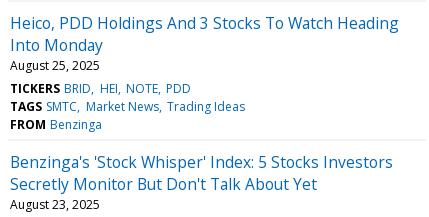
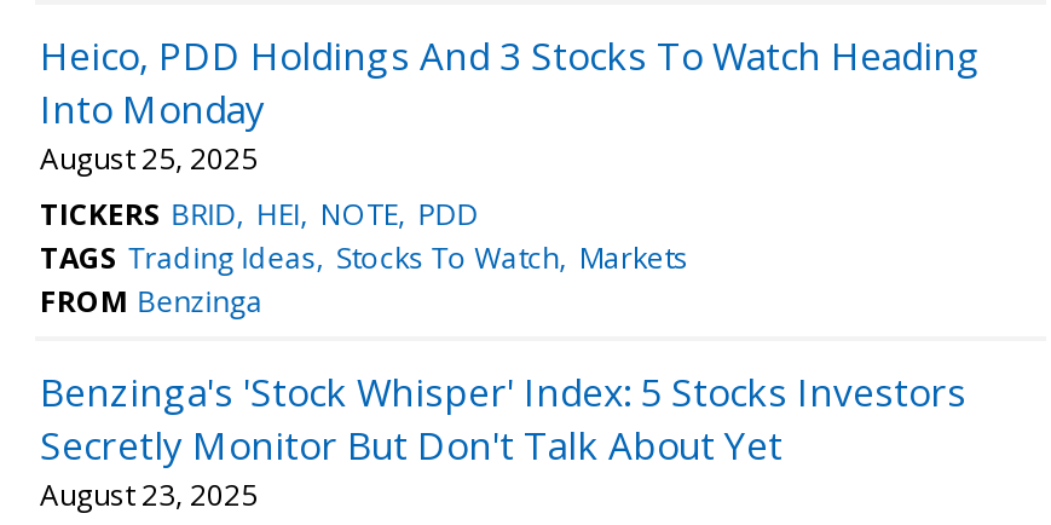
- TAGS SMTC Market News Trading Ideas
+ TAGS Trading Ideas Stocks To Watch Markets
